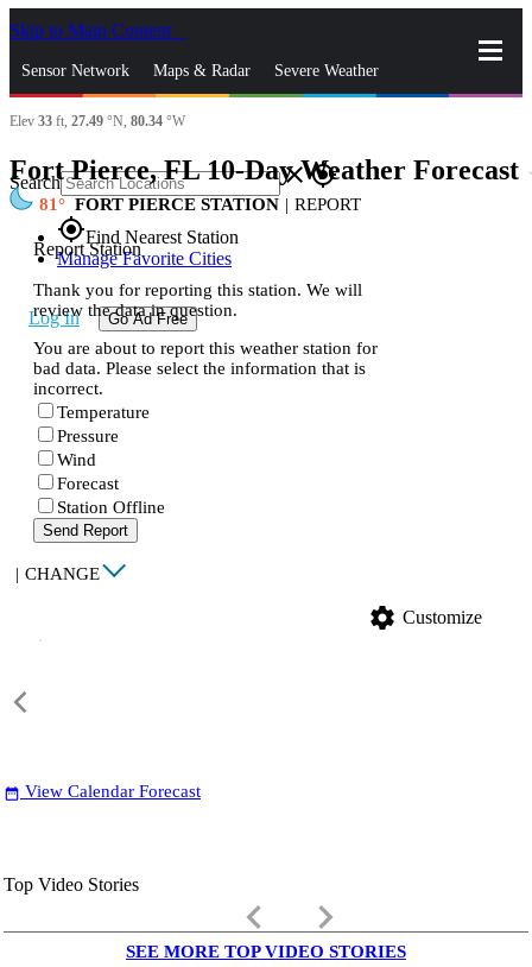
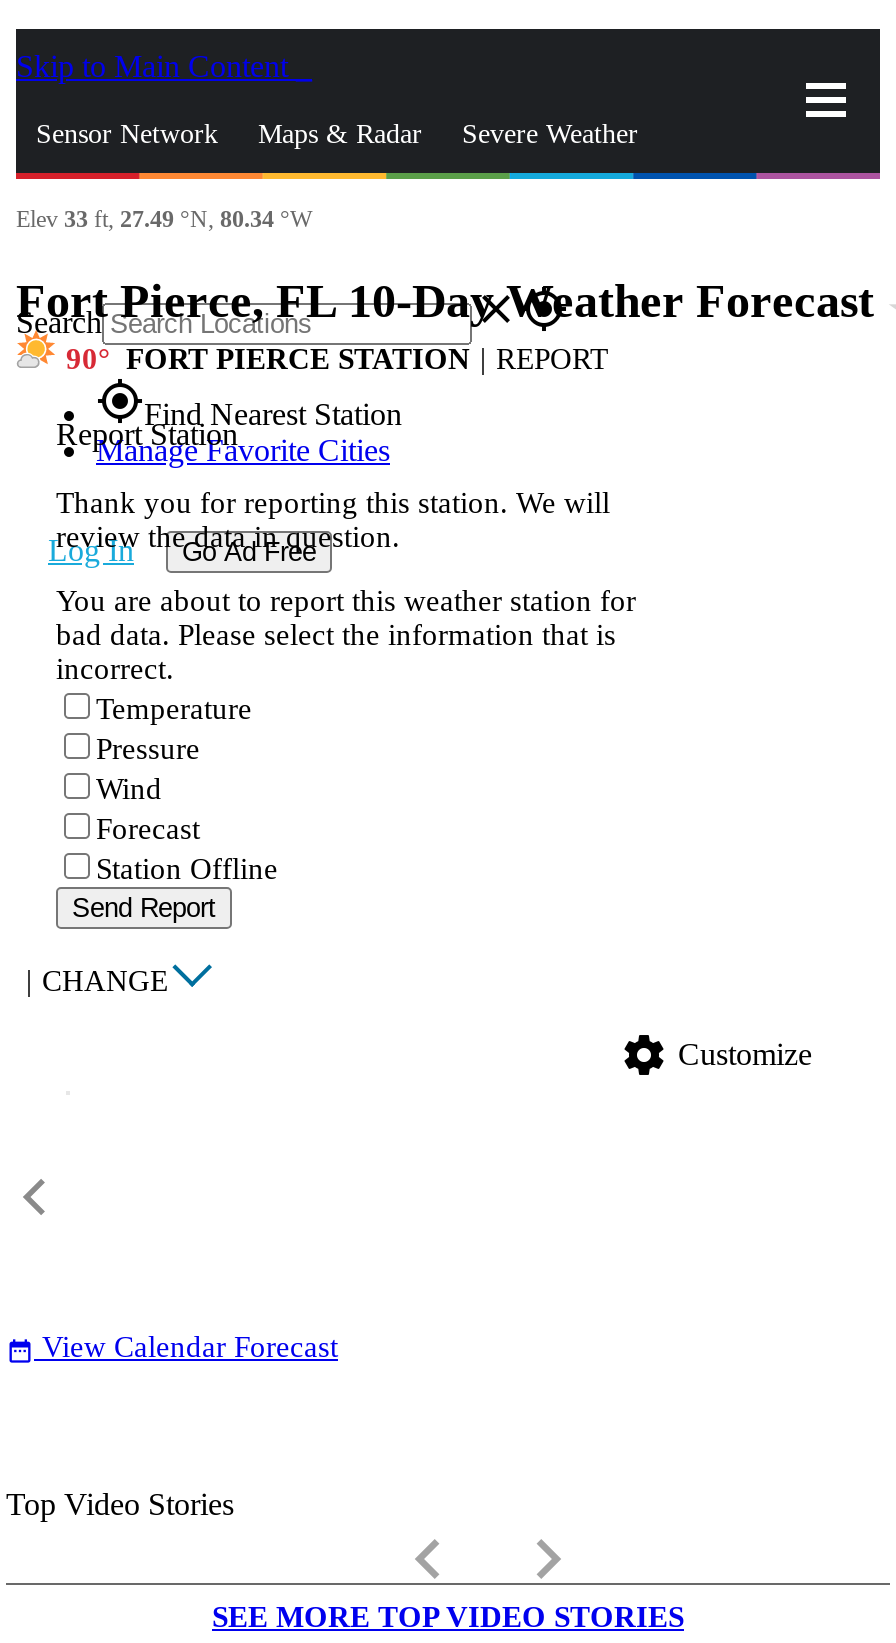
- 81
+ 90
